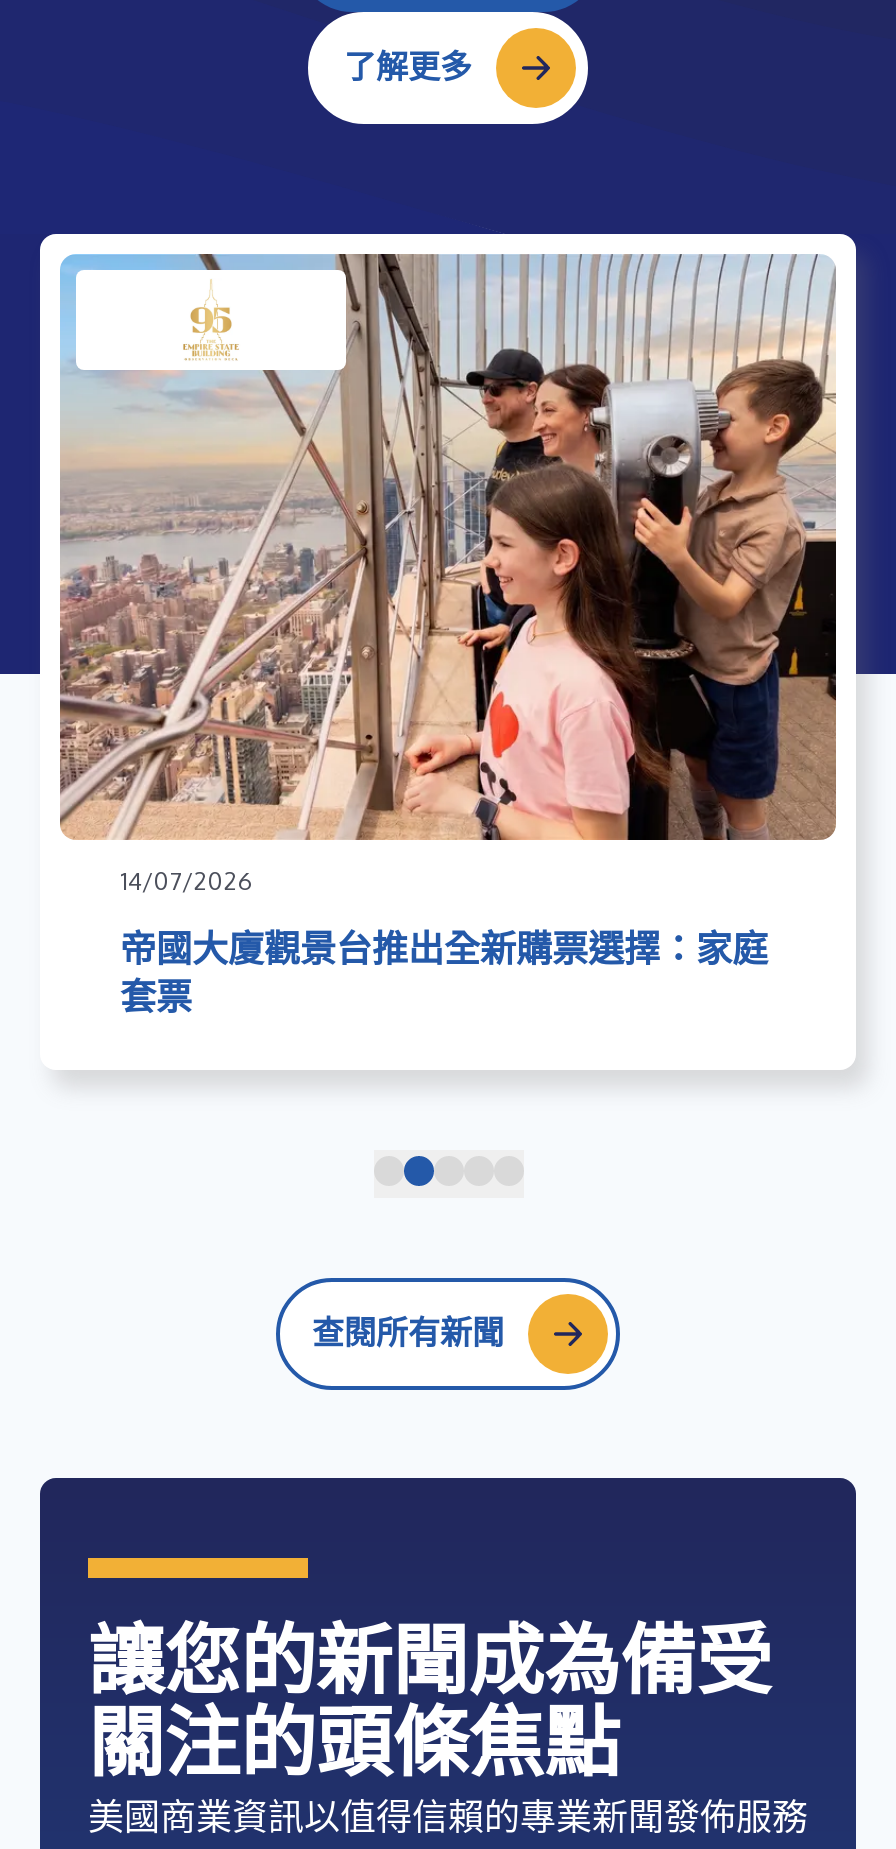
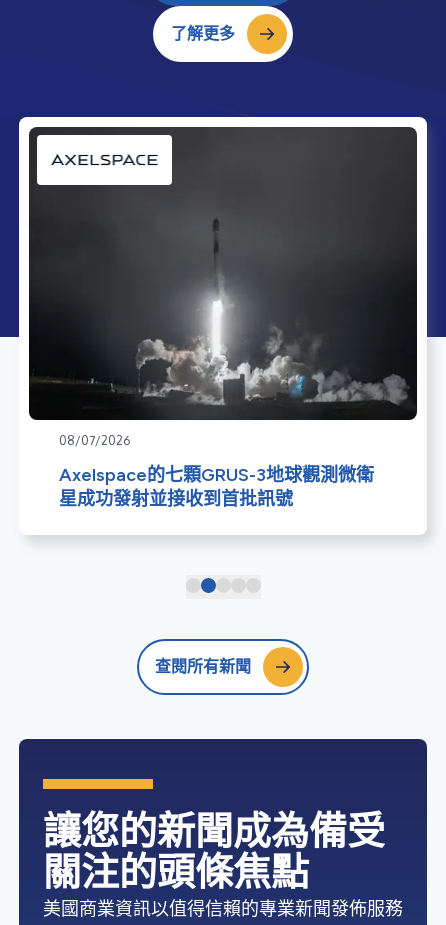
- [image]
- 14/07/2026
+ [image]
+ 08/07/2026

- 帝國大廈觀景台推出全新購票選擇：家庭
- 套票
+ Axelspace的七顆GRUS-3地球觀測微衛
+ 星成功發射並接收到首批訊號
